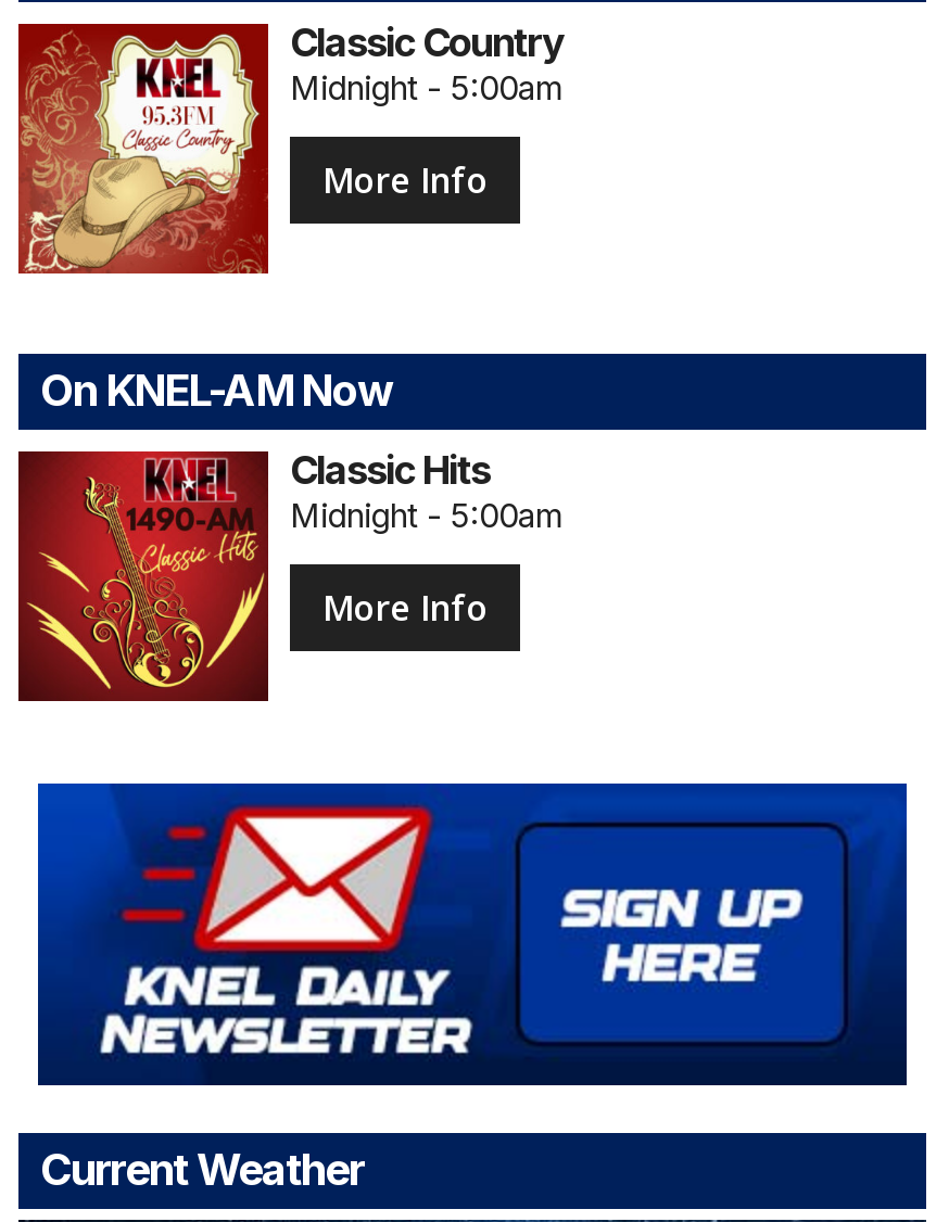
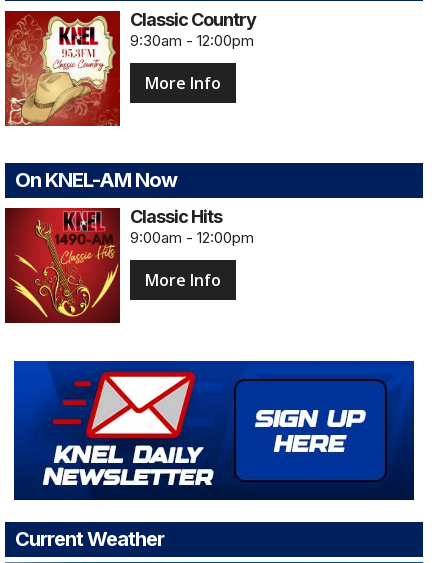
- Midnight - 5:00am
+ 9:30am - 12:00pm

- Midnight - 5:00am
+ 9:00am - 12:00pm
